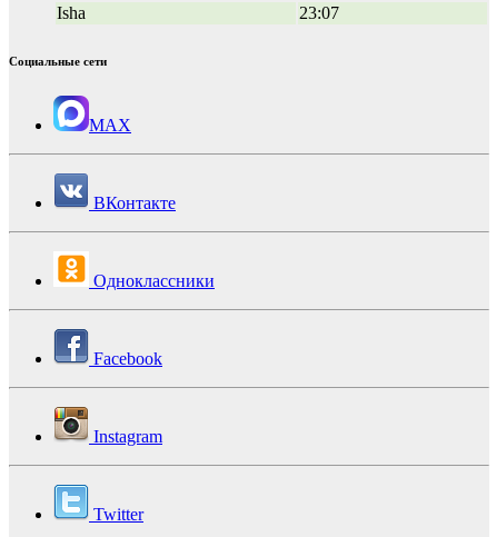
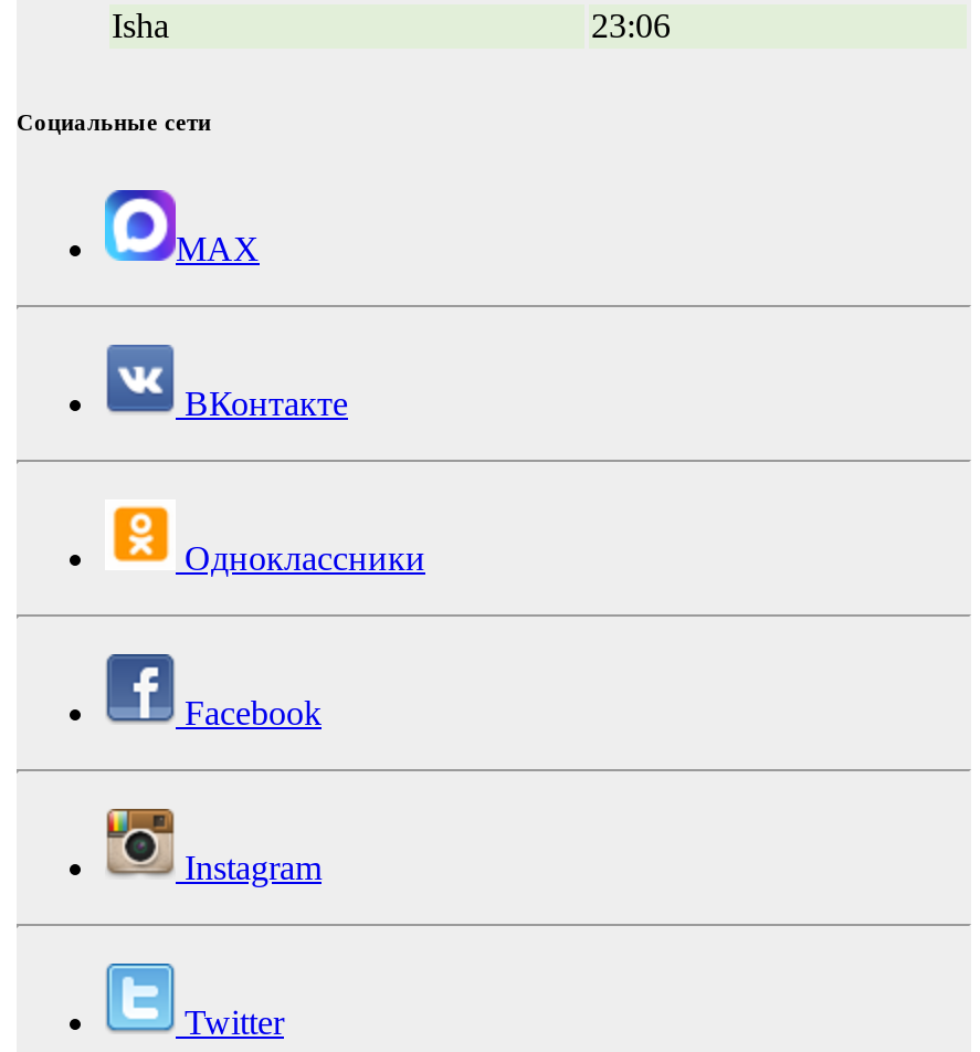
- 23:07
+ 23:06
